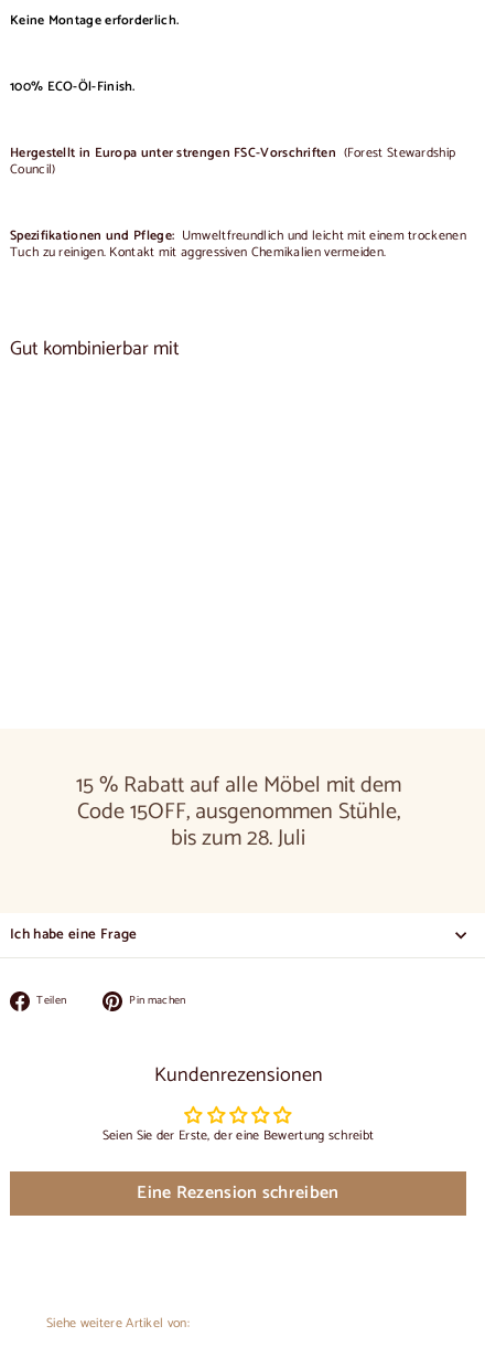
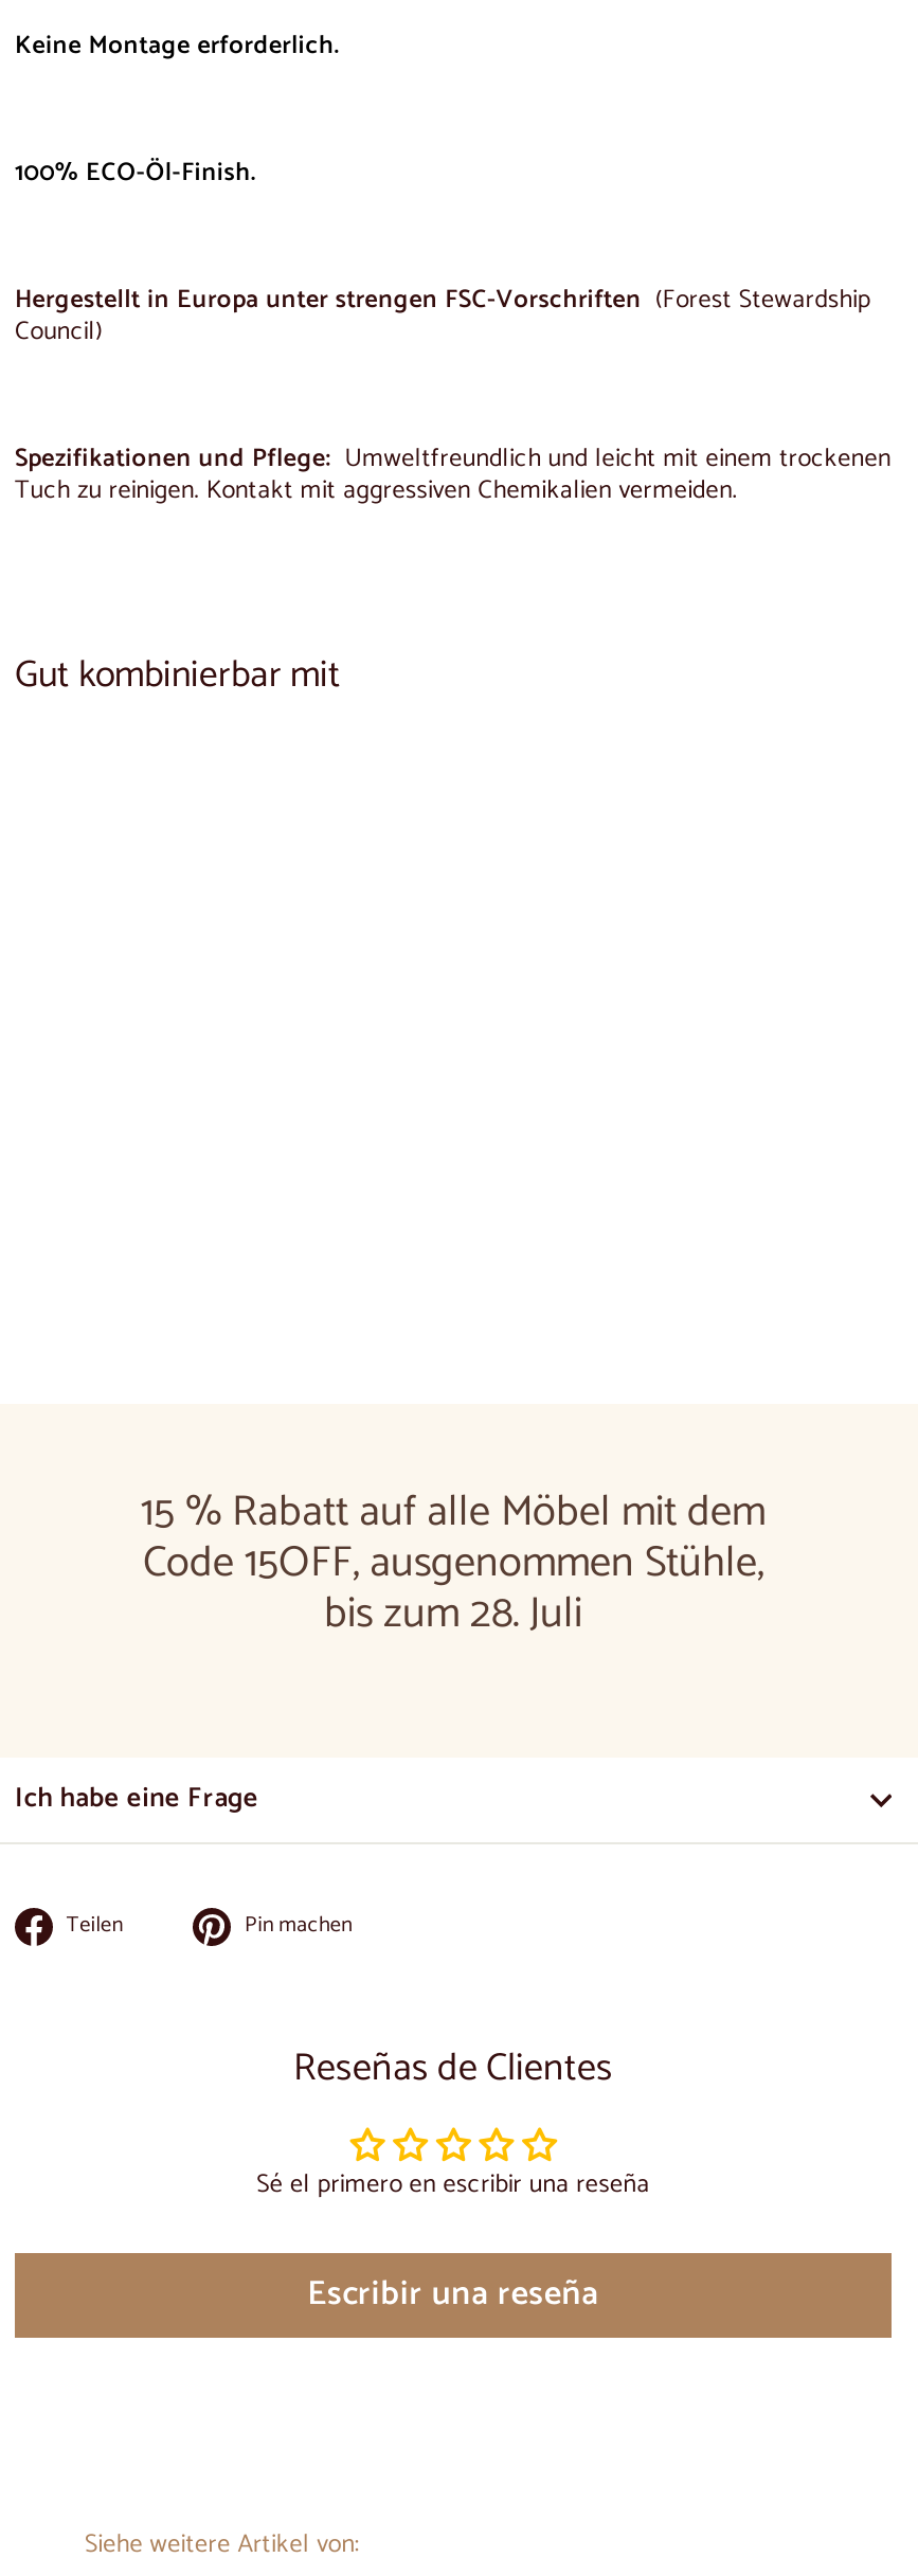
- Kundenrezensionen
+ Reseñas de Clientes

- Seien Sie der Erste, der eine Bewertung schreibt
+ Sé el primero en escribir una reseña

- Eine Rezension schreiben
+ Escribir una reseña
